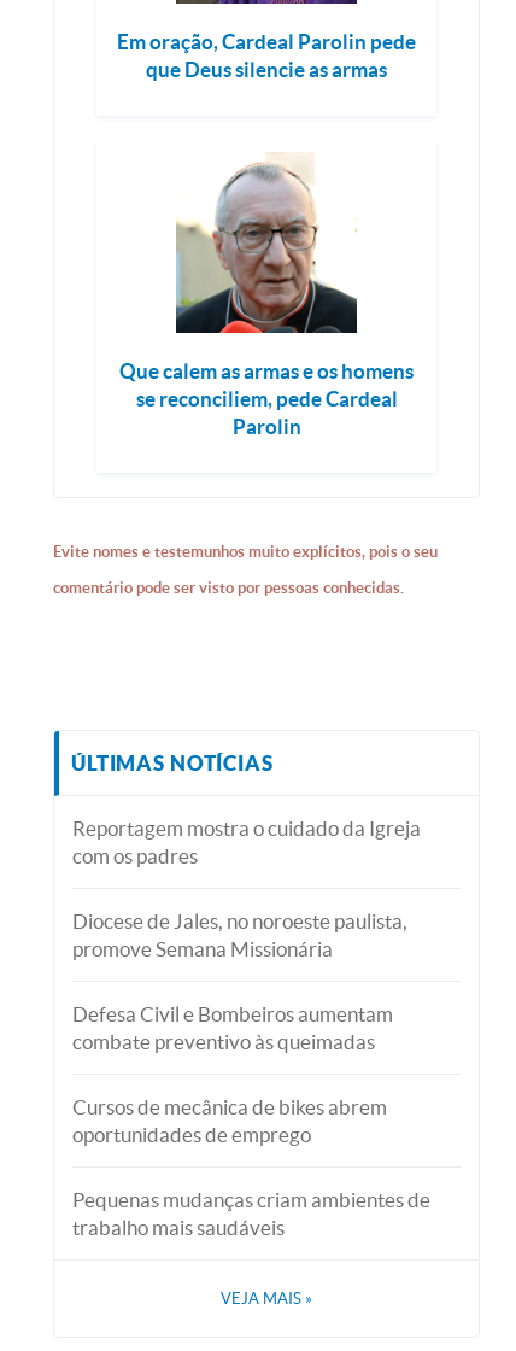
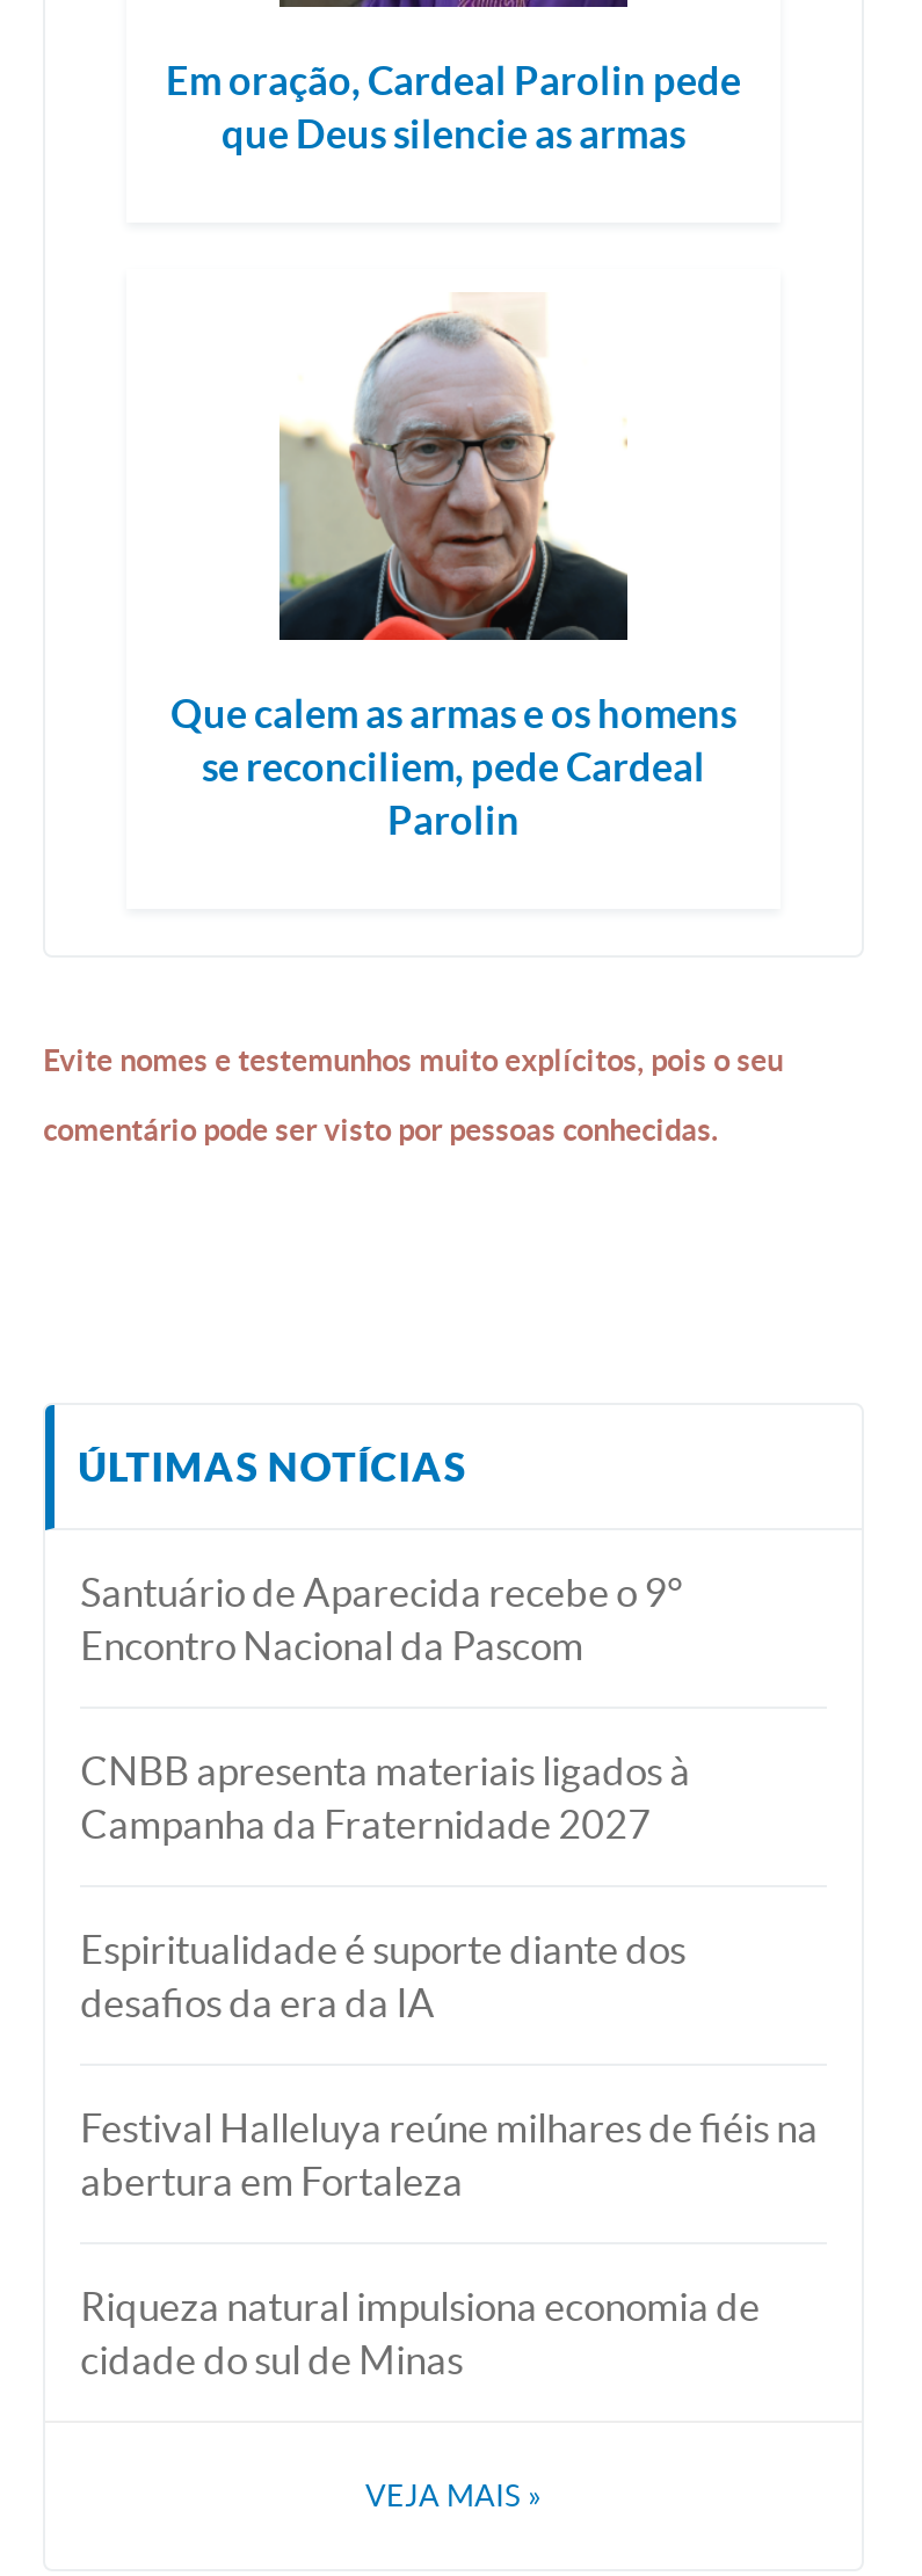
- Reportagem mostra o cuidado da Igreja
- com os padres
+ Santuário de Aparecida recebe o 9°
+ Encontro Nacional da Pascom

- Diocese de Jales, no noroeste paulista,
- promove Semana Missionária
+ CNBB apresenta materiais ligados à
+ Campanha da Fraternidade 2027

- Defesa Civil e Bombeiros aumentam
- combate preventivo às queimadas
+ Espiritualidade é suporte diante dos
+ desafios da era da IA

- Cursos de mecânica de bikes abrem
- oportunidades de emprego
+ Festival Halleluya reúne milhares de fiéis na
+ abertura em Fortaleza

- Pequenas mudanças criam ambientes de
- trabalho mais saudáveis
+ Riqueza natural impulsiona economia de
+ cidade do sul de Minas
